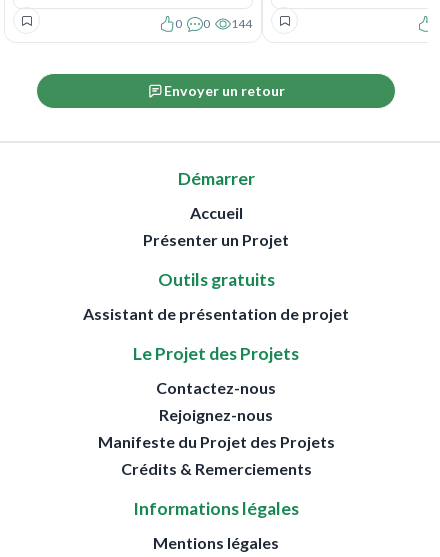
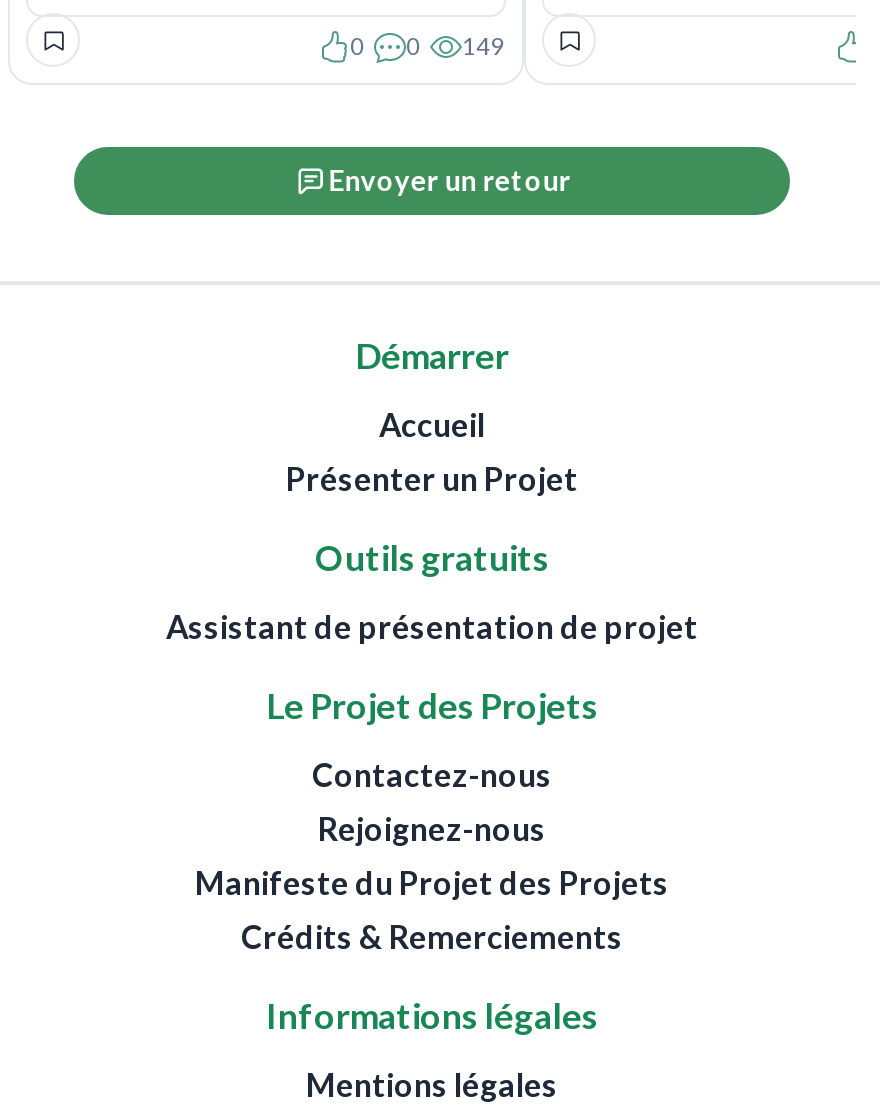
- 144
+ 149
